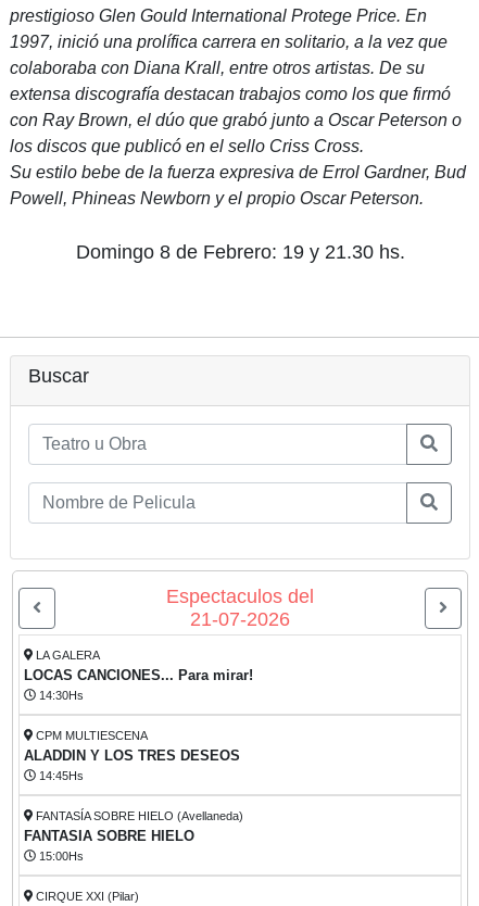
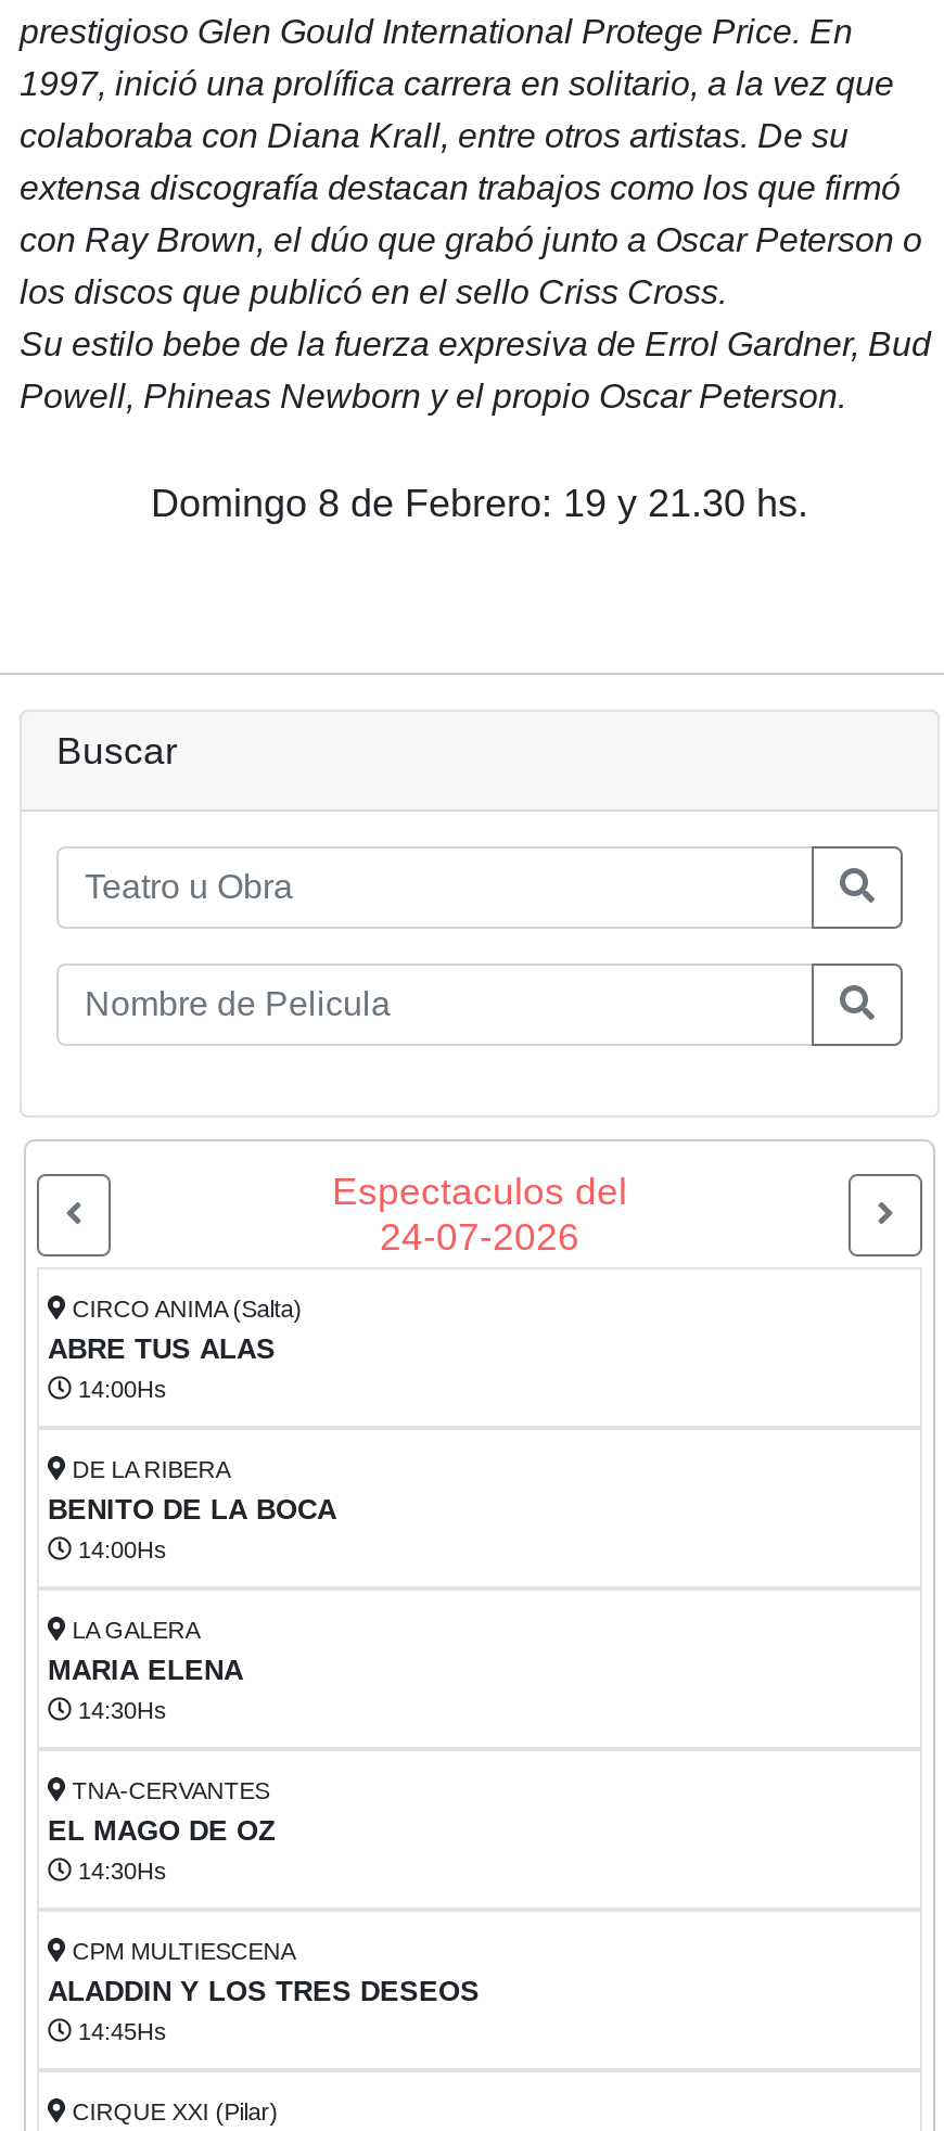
- 21-07-2026
+ 24-07-2026
+ CIRCO ANIMA (Salta)
+ ABRE TUS ALAS
+ 14:00Hs
+ DE LA RIBERA
+ BENITO DE LA BOCA
+ 14:00Hs

- LOCAS CANCIONES... Para mirar!
+ MARIA ELENA
+ 14:30Hs
+ TNA-CERVANTES
+ EL MAGO DE OZ

moved down: 14:30Hs | CPM MULTIESCENA | ALADDIN Y LOS TRES DESEOS | 14:45Hs

- FANTASÍA SOBRE HIELO (Avellaneda)
- FANTASIA SOBRE HIELO
- 15:00Hs
